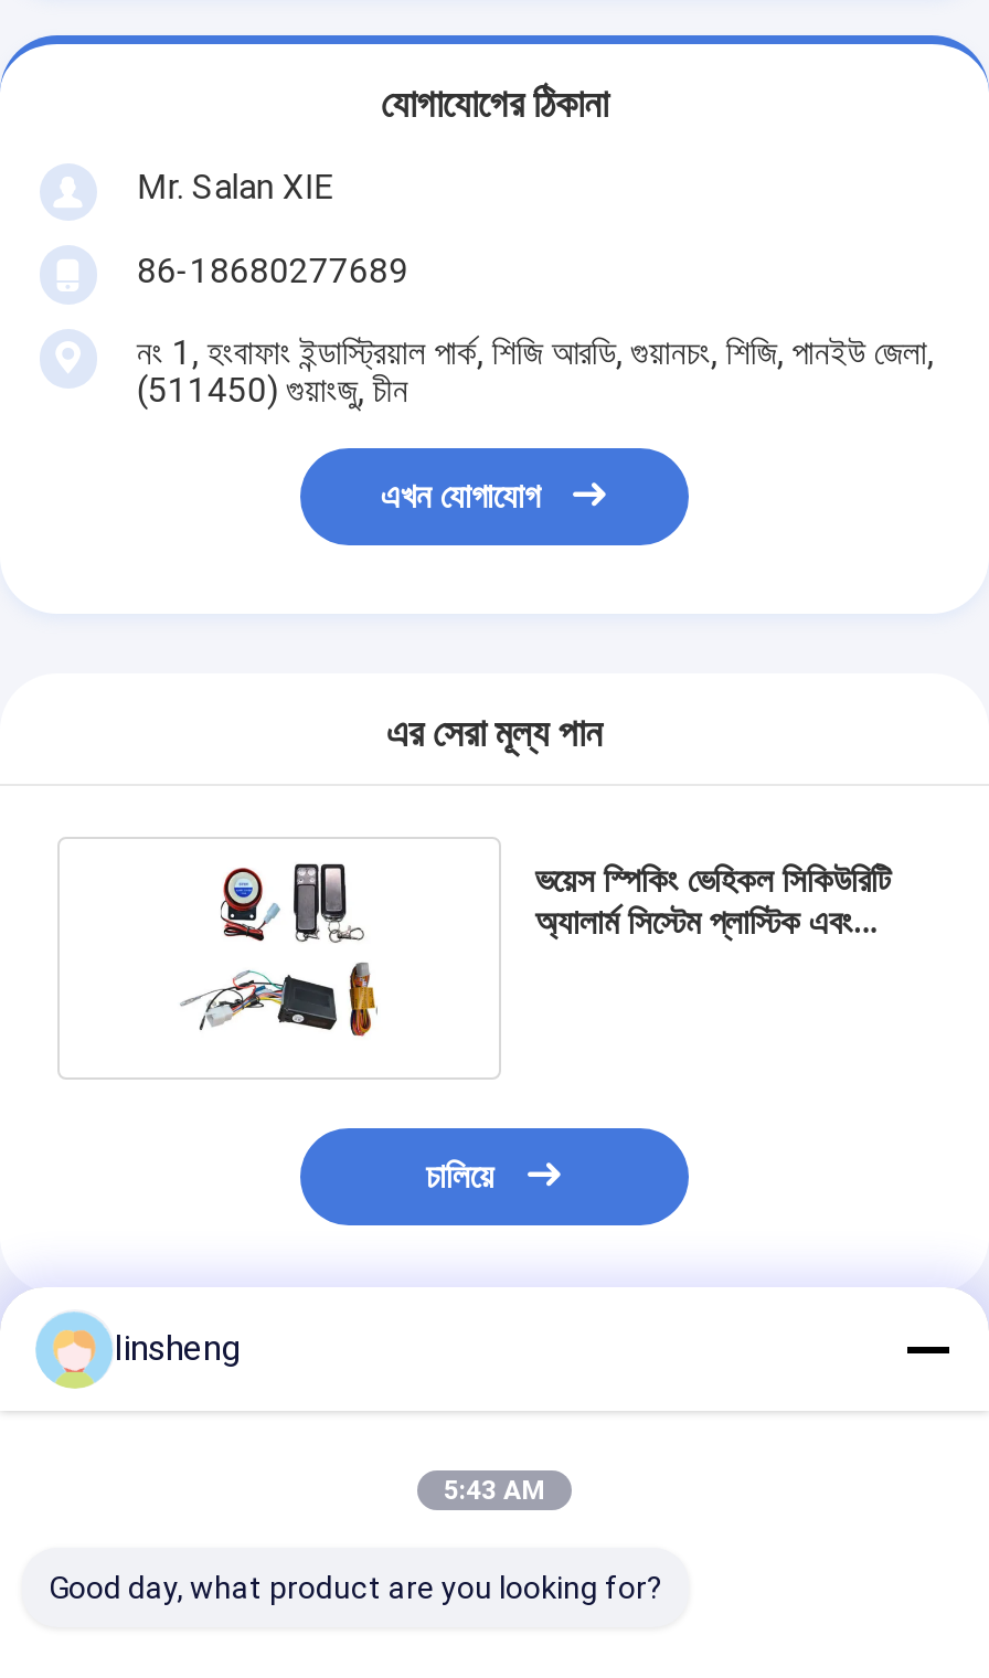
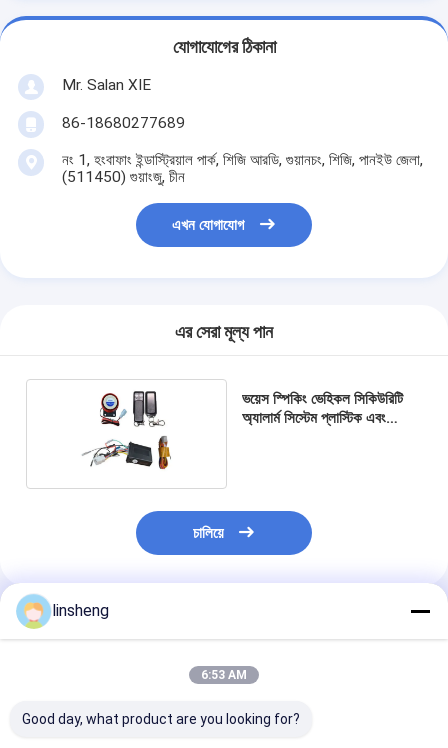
- 5:43 AM
+ 6:53 AM
